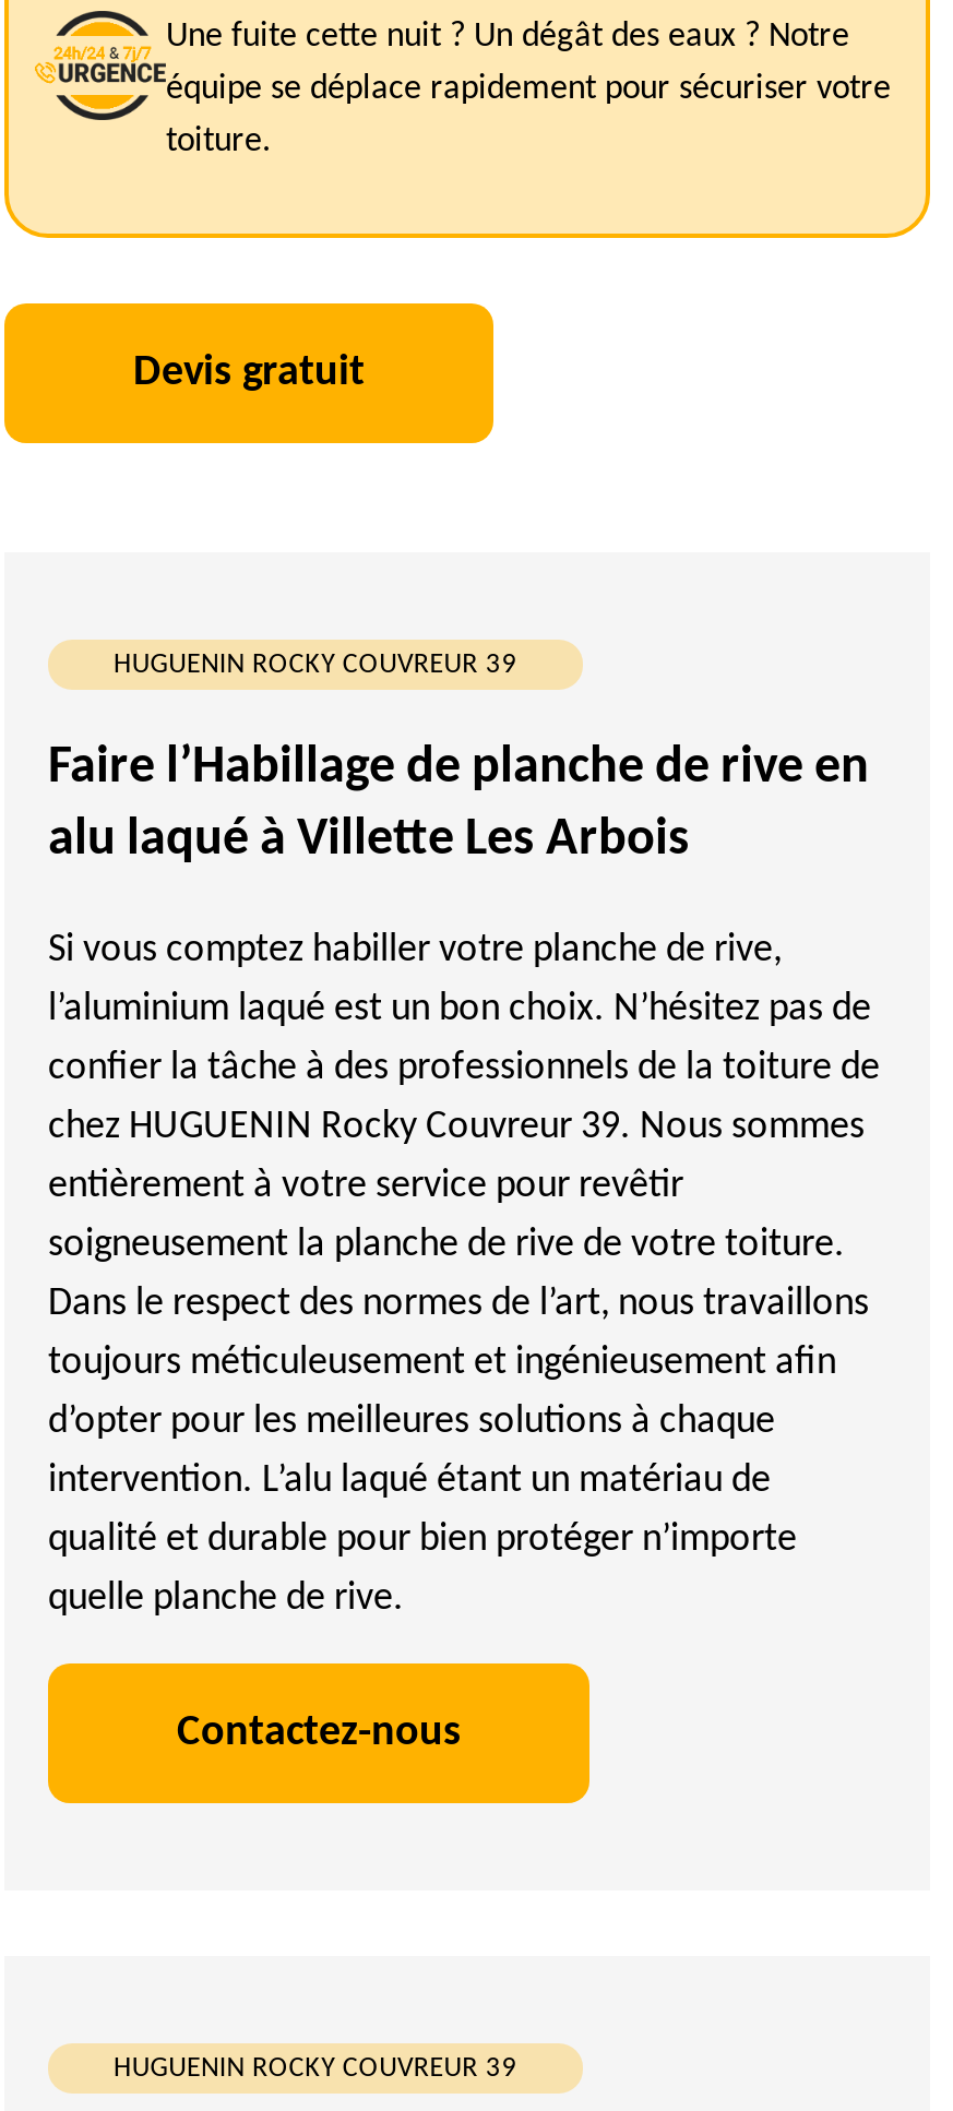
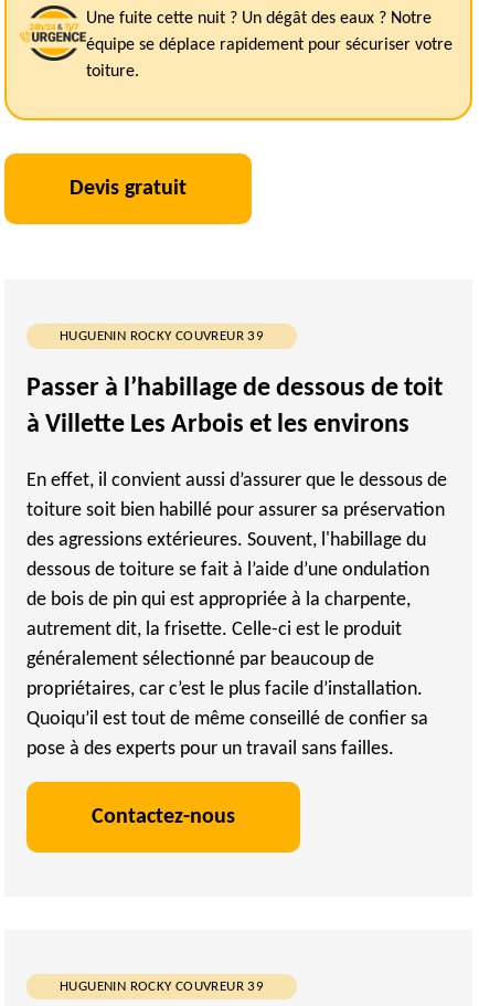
- Faire l’Habillage de planche de rive en
- alu laqué à Villette Les Arbois
+ Passer à l’habillage de dessous de toit
+ à Villette Les Arbois et les environs

- Si vous comptez habiller votre planche de rive,
- l’aluminium laqué est un bon choix. N’hésitez pas de
- confier la tâche à des professionnels de la toiture de
- chez HUGUENIN Rocky Couvreur 39. Nous sommes
- entièrement à votre service pour revêtir
- soigneusement la planche de rive de votre toiture.
- Dans le respect des normes de l’art, nous travaillons
- toujours méticuleusement et ingénieusement afin
- d’opter pour les meilleures solutions à chaque
- intervention. L’alu laqué étant un matériau de
- qualité et durable pour bien protéger n’importe
- quelle planche de rive.
+ En effet, il convient aussi d’assurer que le dessous de
+ toiture soit bien habillé pour assurer sa préservation
+ des agressions extérieures. Souvent, l'habillage du
+ dessous de toiture se fait à l’aide d’une ondulation
+ de bois de pin qui est appropriée à la charpente,
+ autrement dit, la frisette. Celle-ci est le produit
+ généralement sélectionné par beaucoup de
+ propriétaires, car c’est le plus facile d’installation.
+ Quoiqu’il est tout de même conseillé de confier sa
+ pose à des experts pour un travail sans failles.
